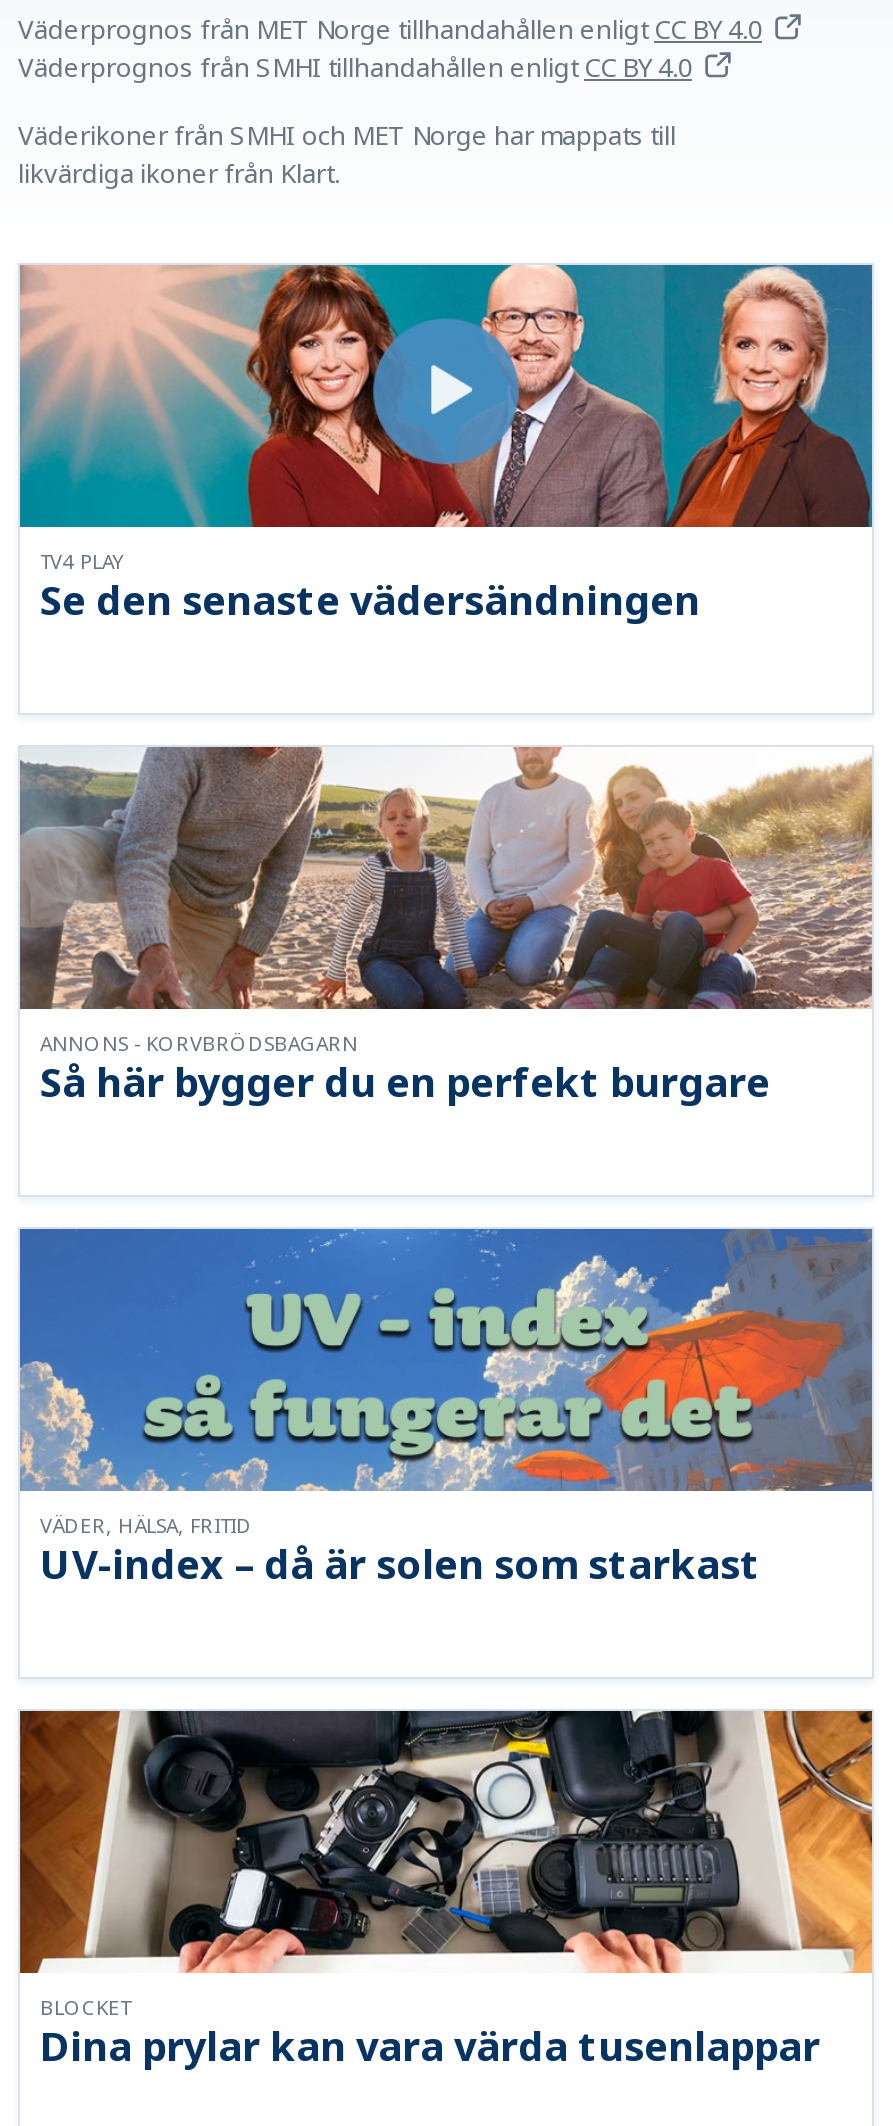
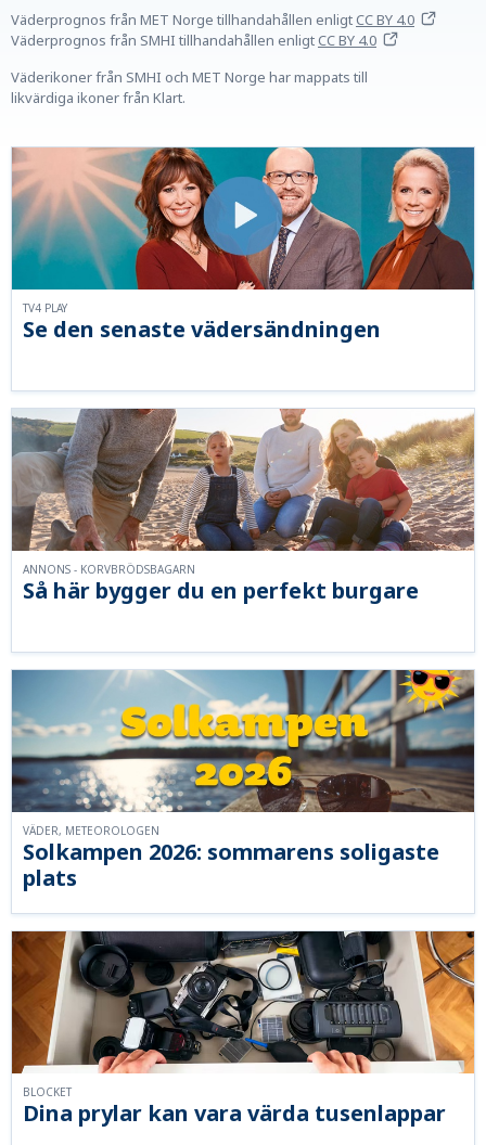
- [image]
- VÄDER, HÄLSA, FRITID
+ [image]
+ VÄDER, METEOROLOGEN

- UV-index – då är solen som starkast
+ Solkampen 2026: sommarens soligaste
+ plats
